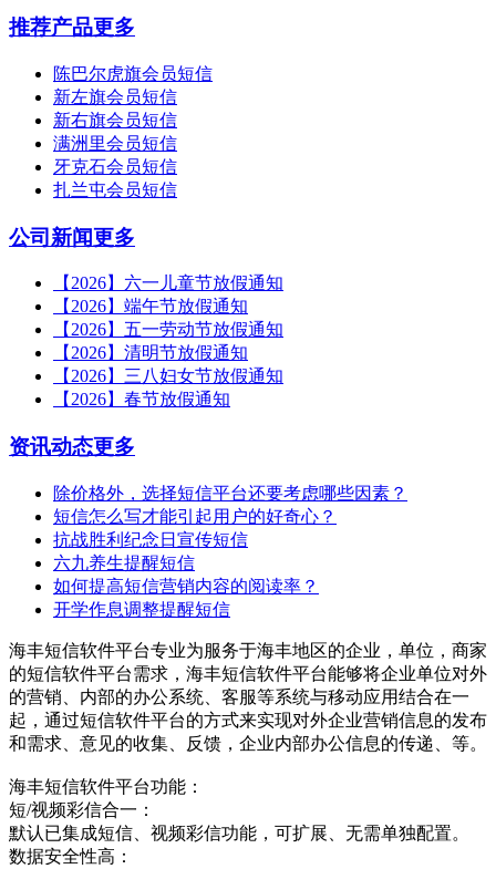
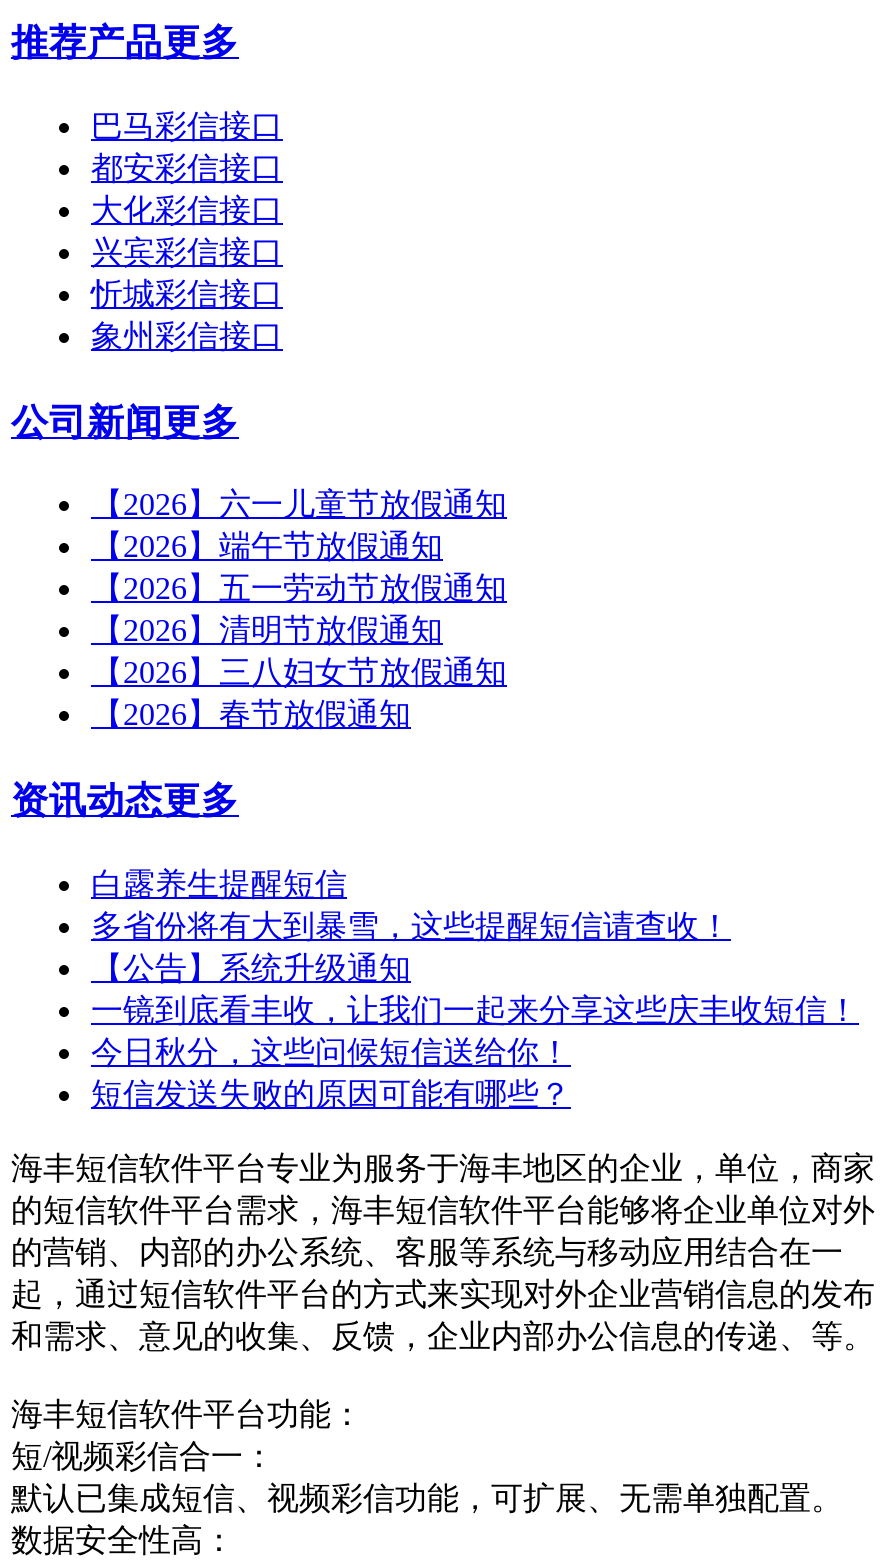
- 陈巴尔虎旗会员短信
- 新左旗会员短信
- 新右旗会员短信
- 满洲里会员短信
- 牙克石会员短信
- 扎兰屯会员短信
+ 巴马彩信接口
+ 都安彩信接口
+ 大化彩信接口
+ 兴宾彩信接口
+ 忻城彩信接口
+ 象州彩信接口

- 除价格外，选择短信平台还要考虑哪些因素？
- 短信怎么写才能引起用户的好奇心？
- 抗战胜利纪念日宣传短信
- 六九养生提醒短信
- 如何提高短信营销内容的阅读率？
- 开学作息调整提醒短信
+ 白露养生提醒短信
+ 多省份将有大到暴雪，这些提醒短信请查收！
+ 【公告】系统升级通知
+ 一镜到底看丰收，让我们一起来分享这些庆丰收短信！
+ 今日秋分，这些问候短信送给你！
+ 短信发送失败的原因可能有哪些？
